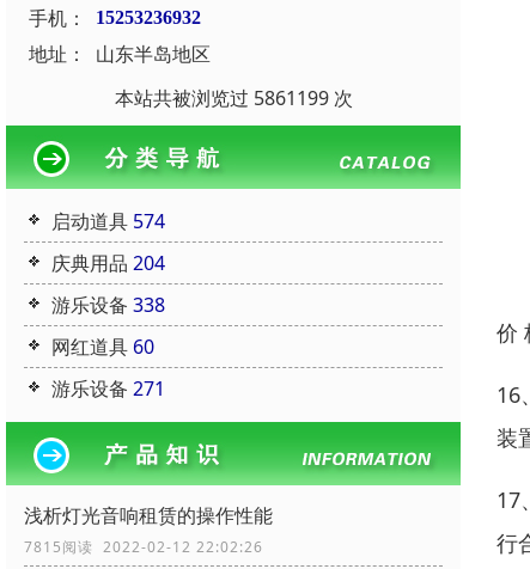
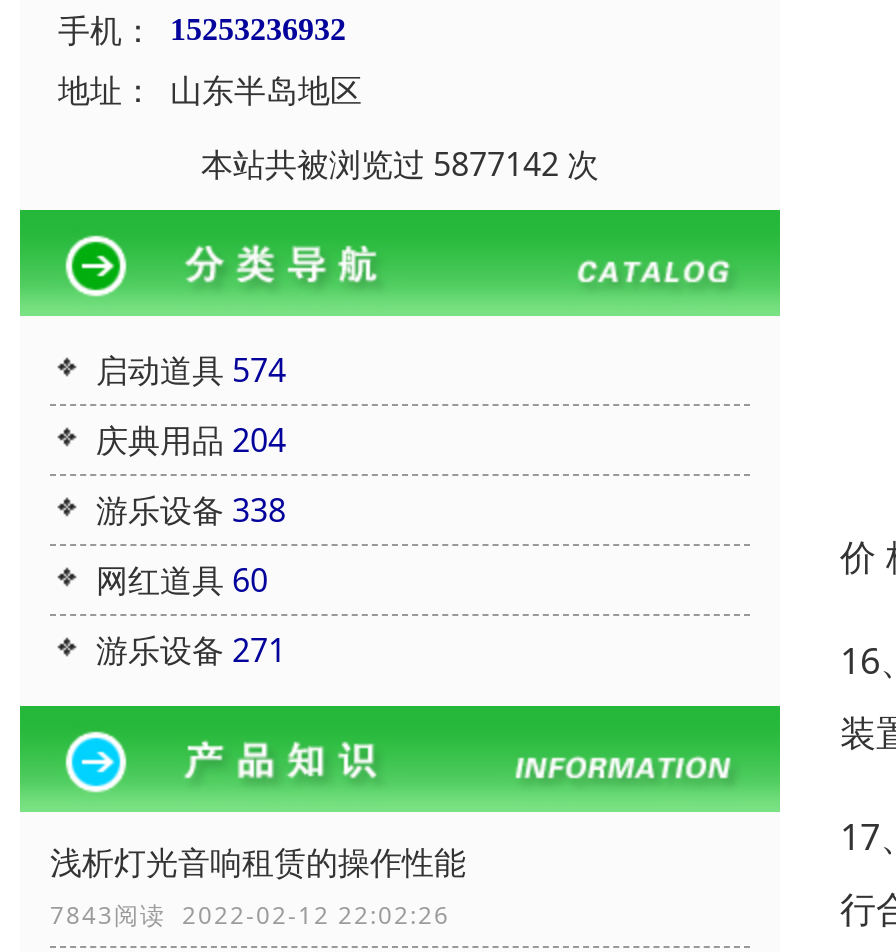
- 本站共被浏览过 5861199 次
+ 本站共被浏览过 5877142 次

- 7815阅读 2022-02-12 22:02:26
+ 7843阅读 2022-02-12 22:02:26
